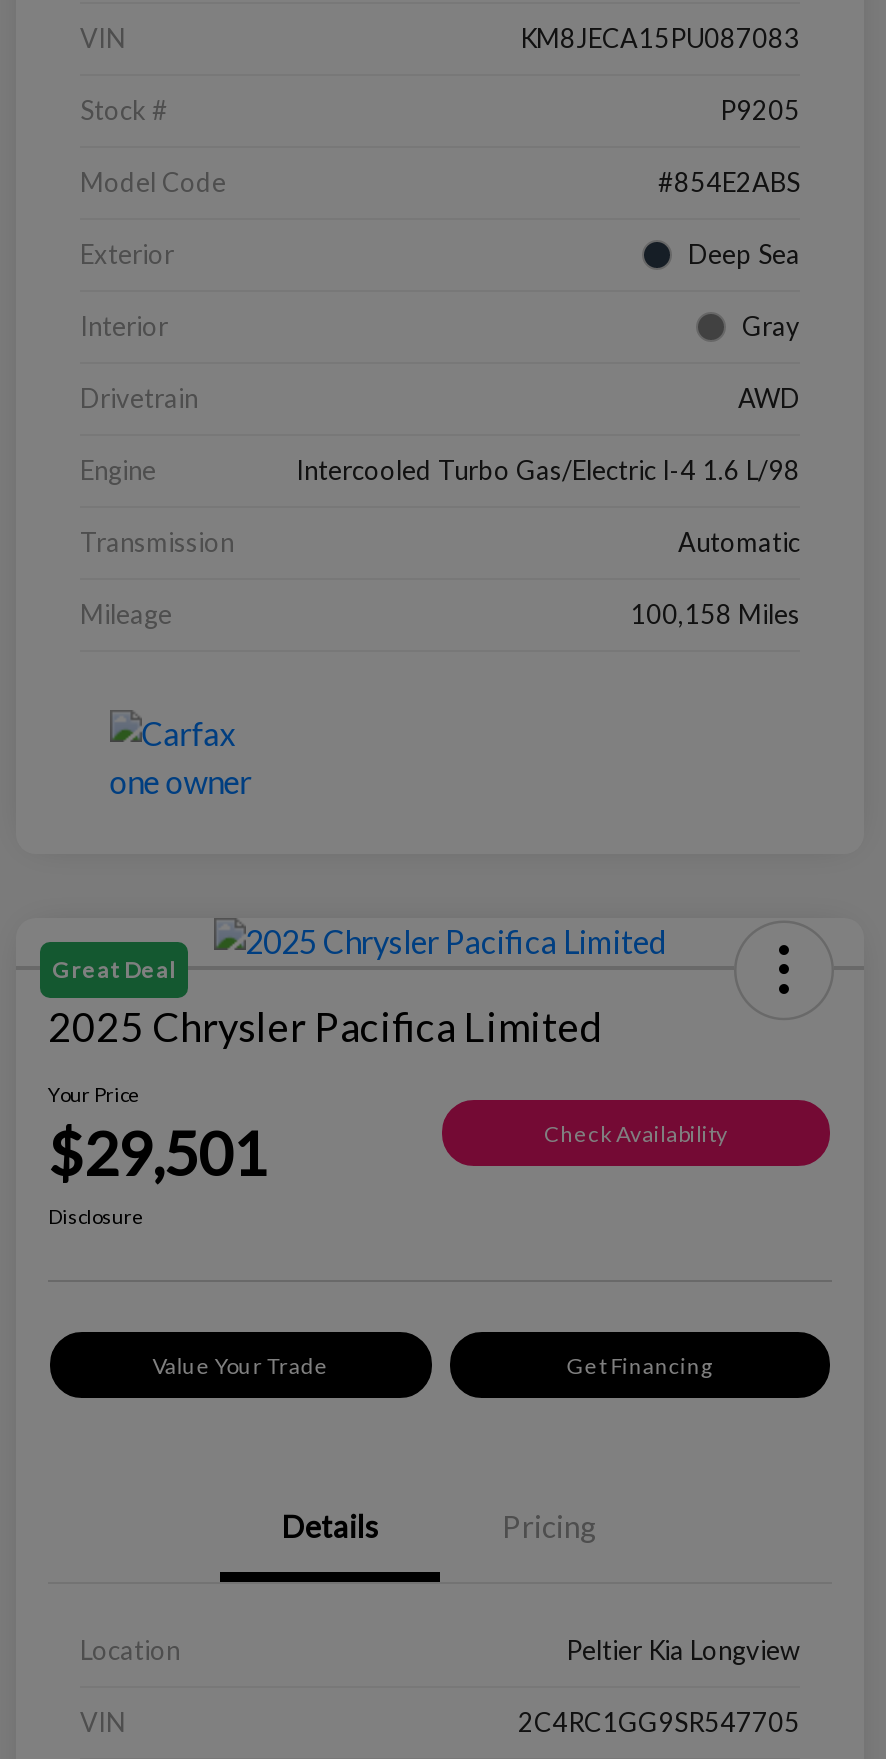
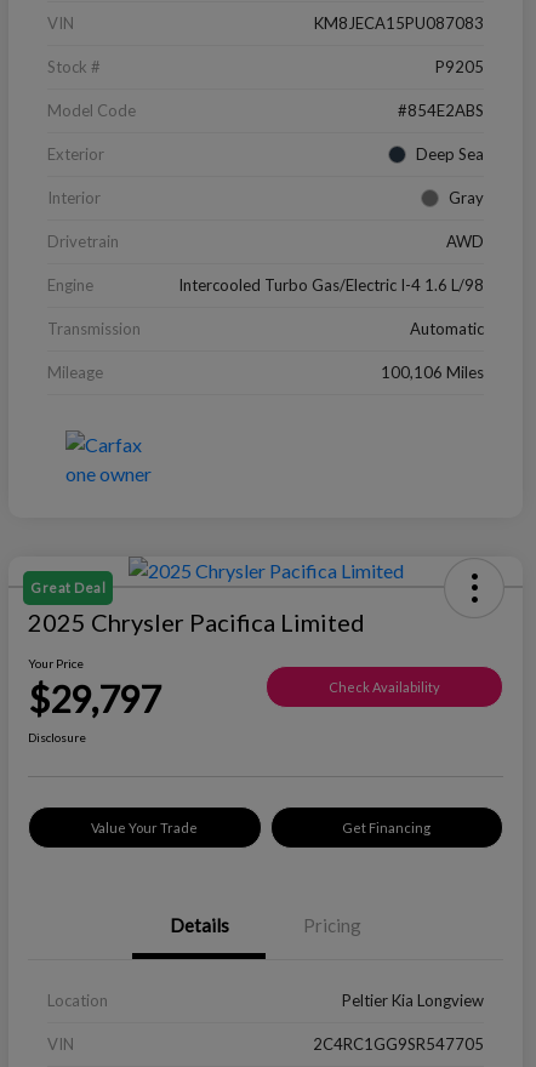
- 100,158 Miles
+ 100,106 Miles

- $29,501
+ $29,797
